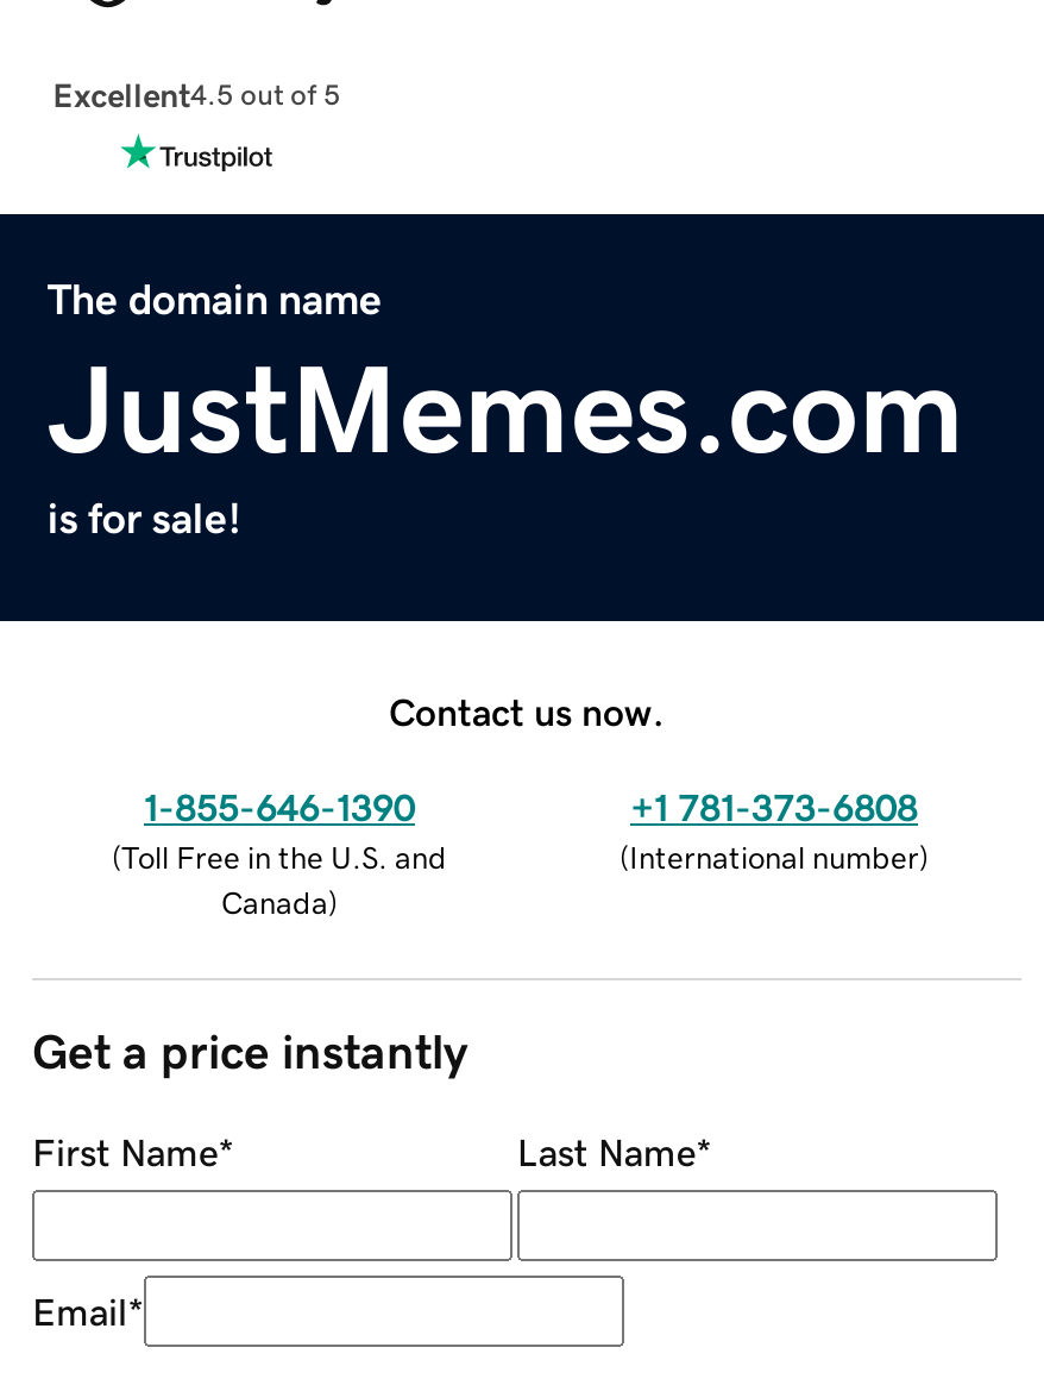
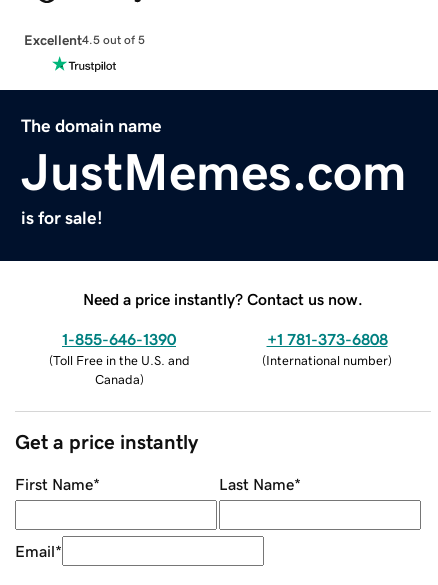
- Contact us now.
+ Need a price instantly? Contact us now.
